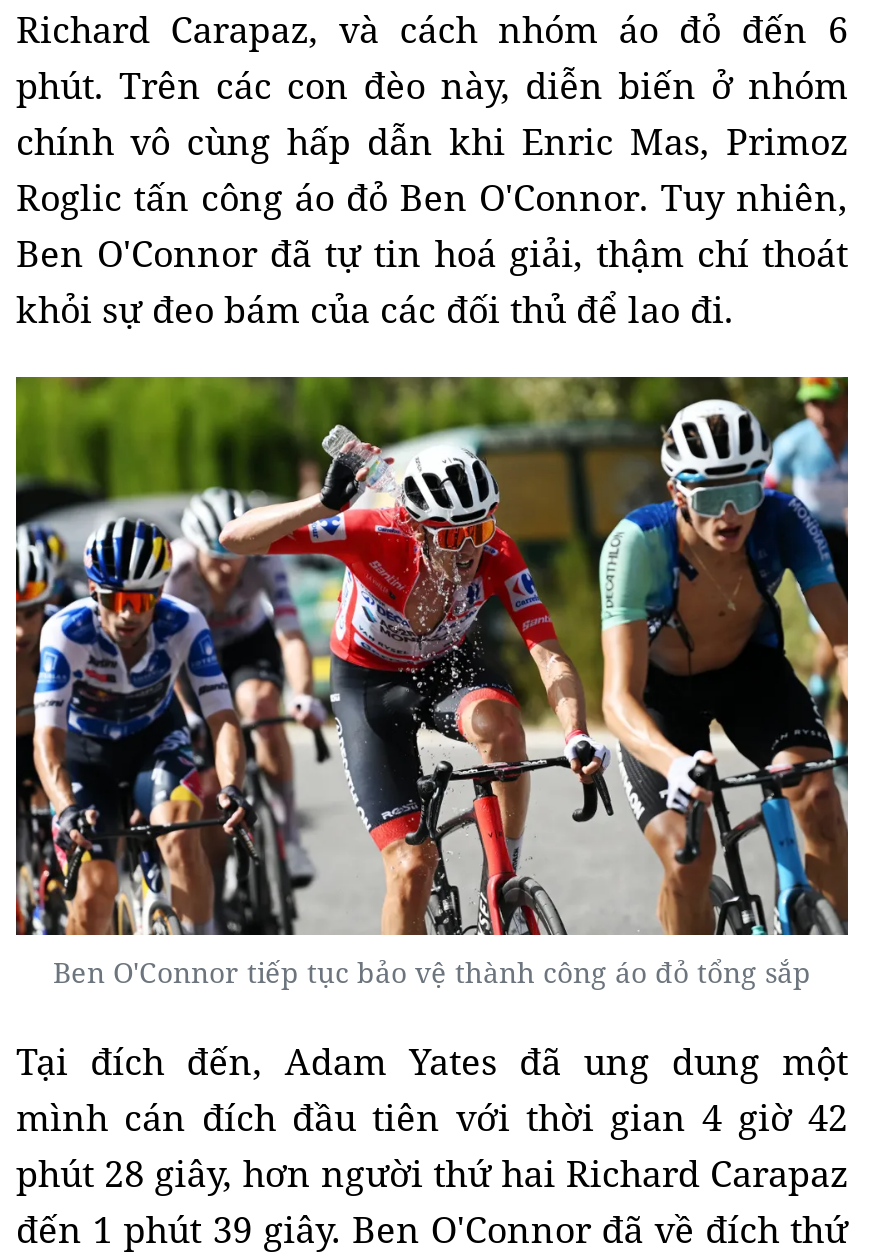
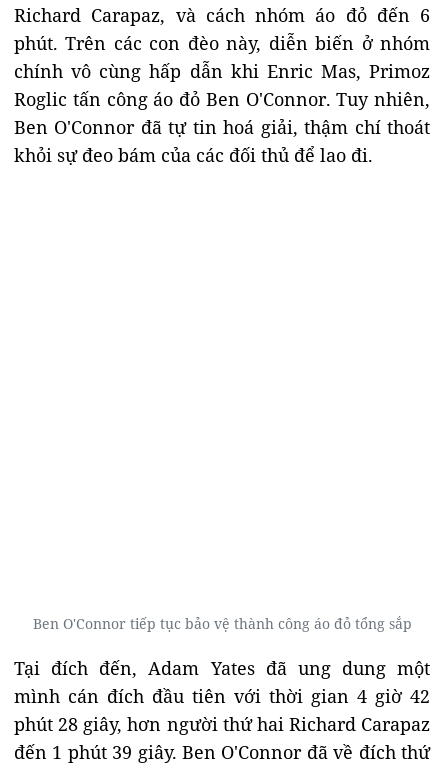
- [image]
